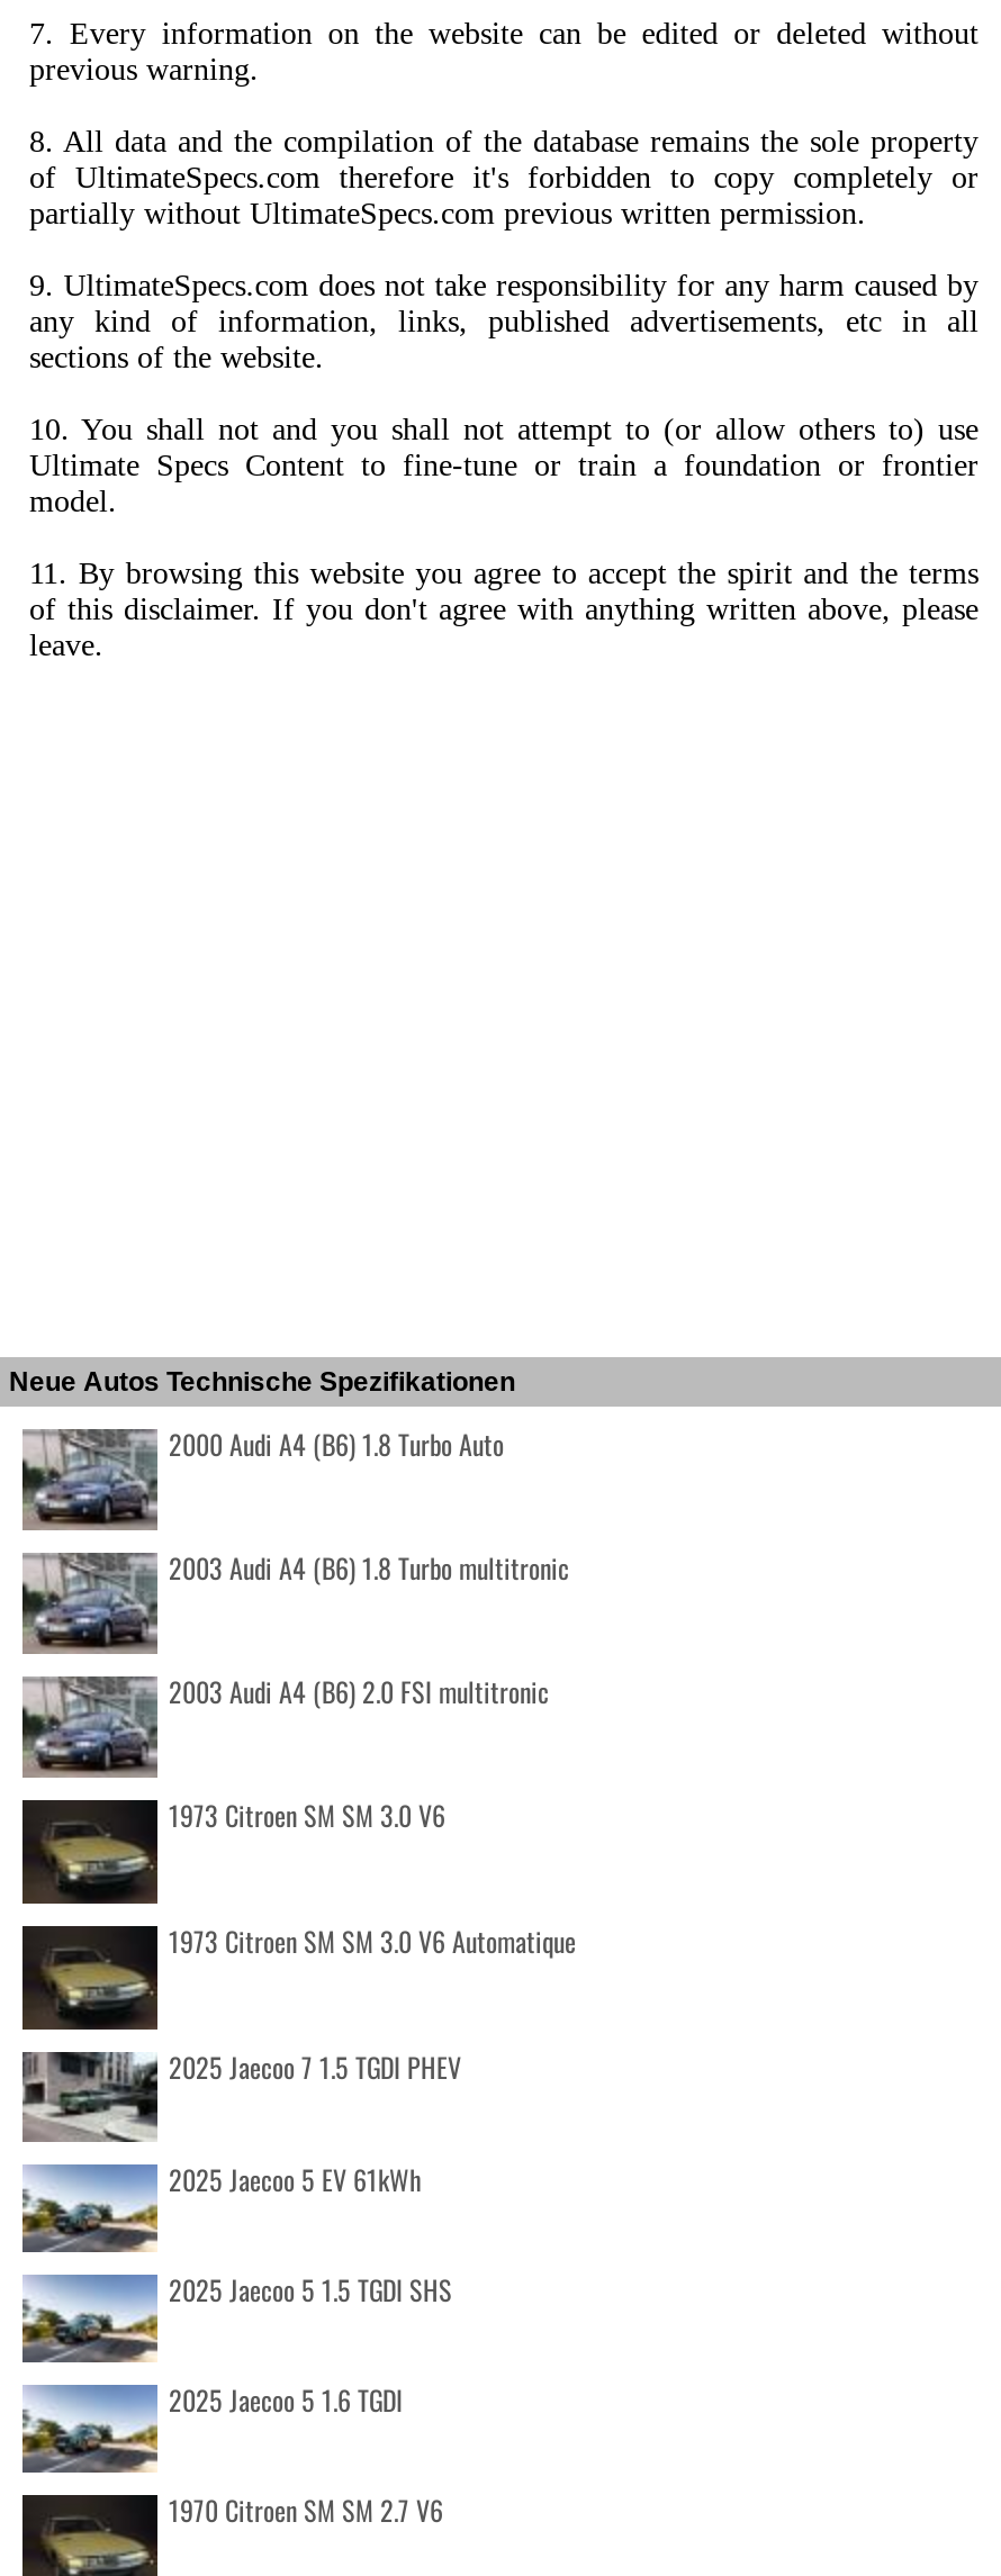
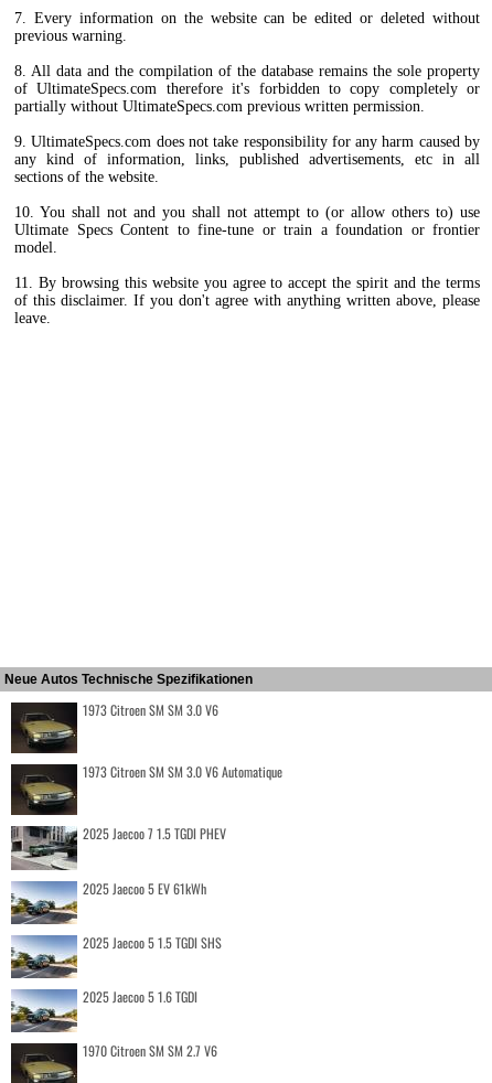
- [image]
- 2000 Audi A4 (B6) 1.8 Turbo Auto
- 2003 Audi A4 (B6) 1.8 Turbo multitronic
- 2003 Audi A4 (B6) 2.0 FSI multitronic

- [image]

- [image]
